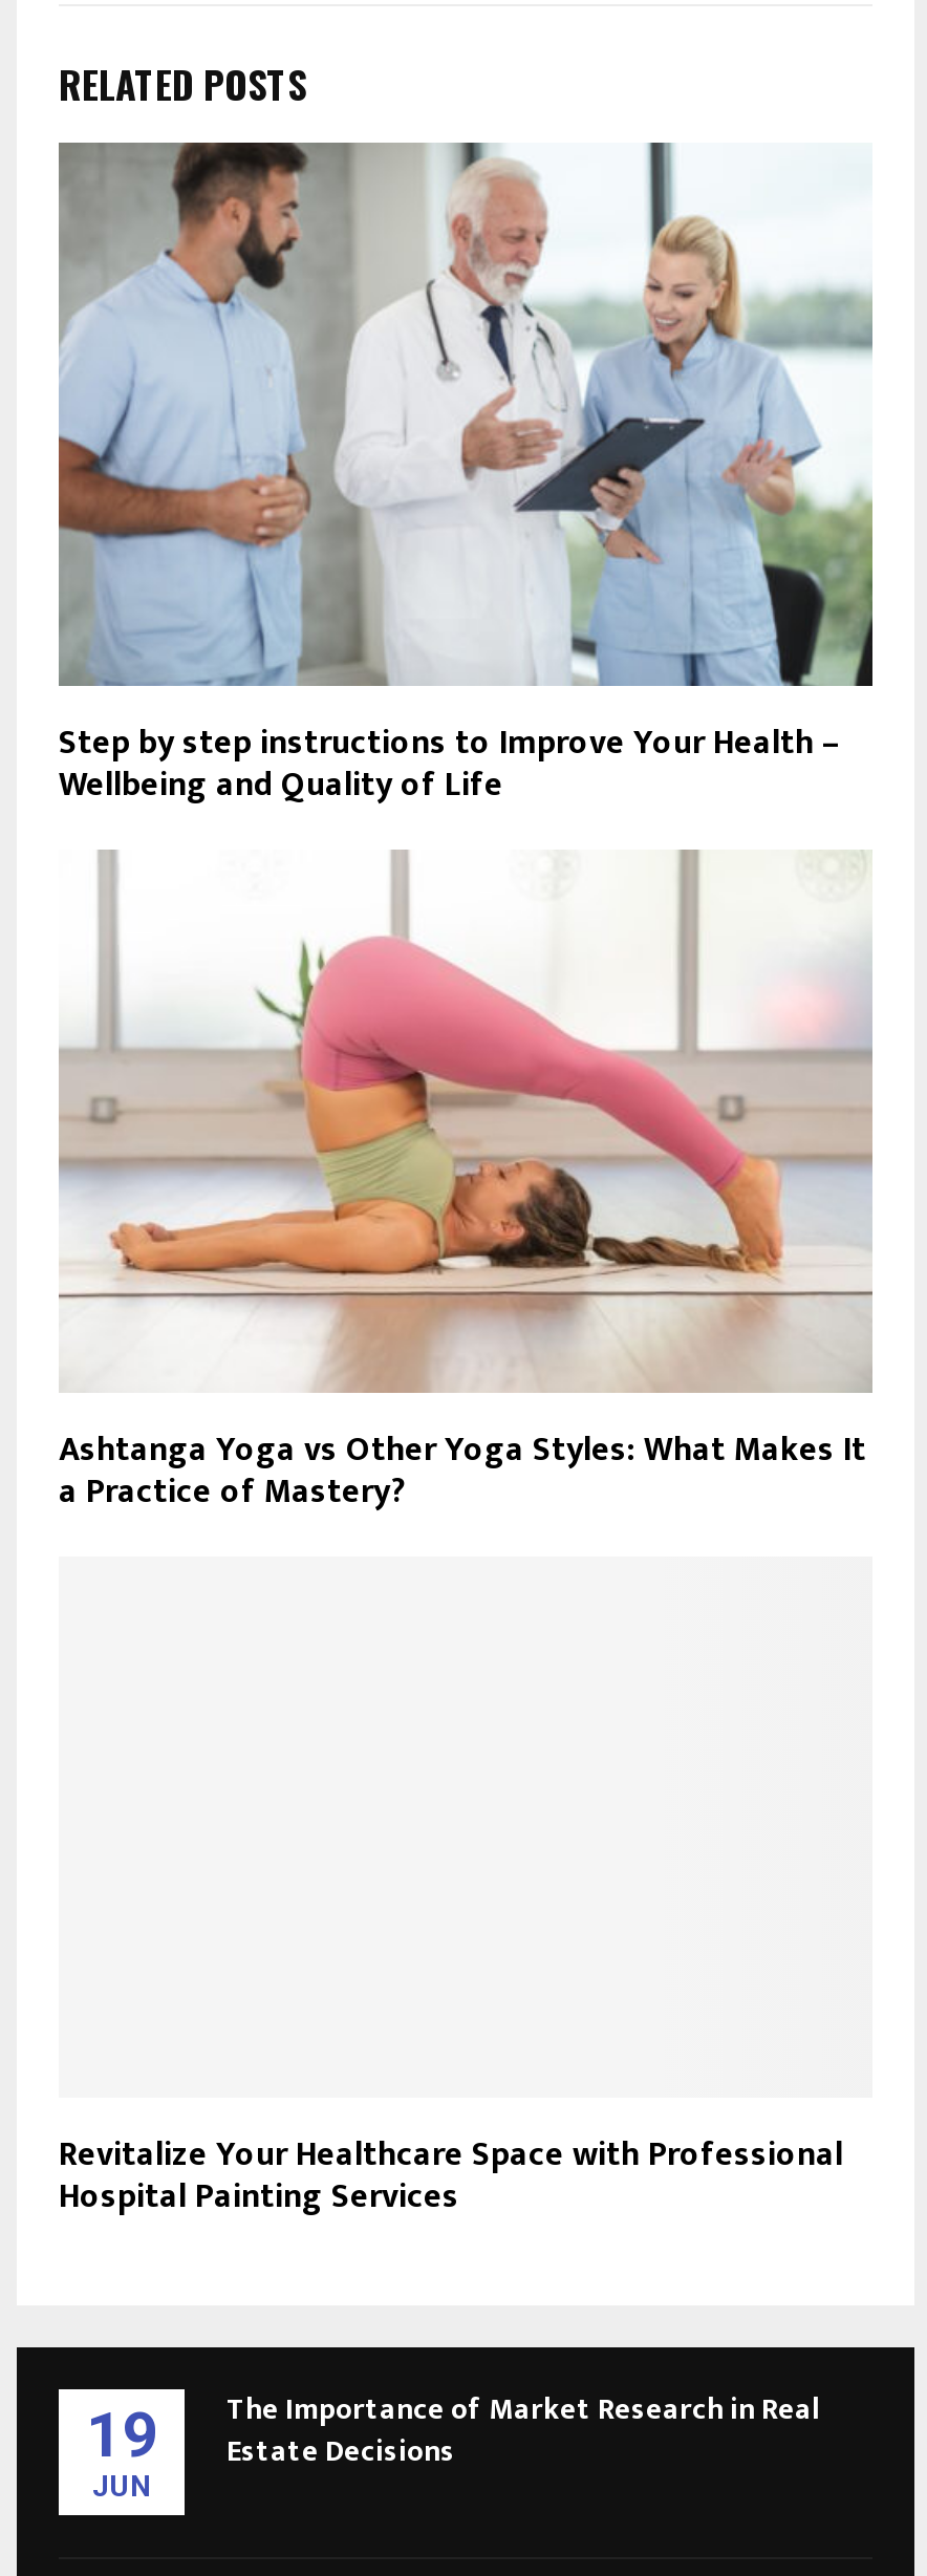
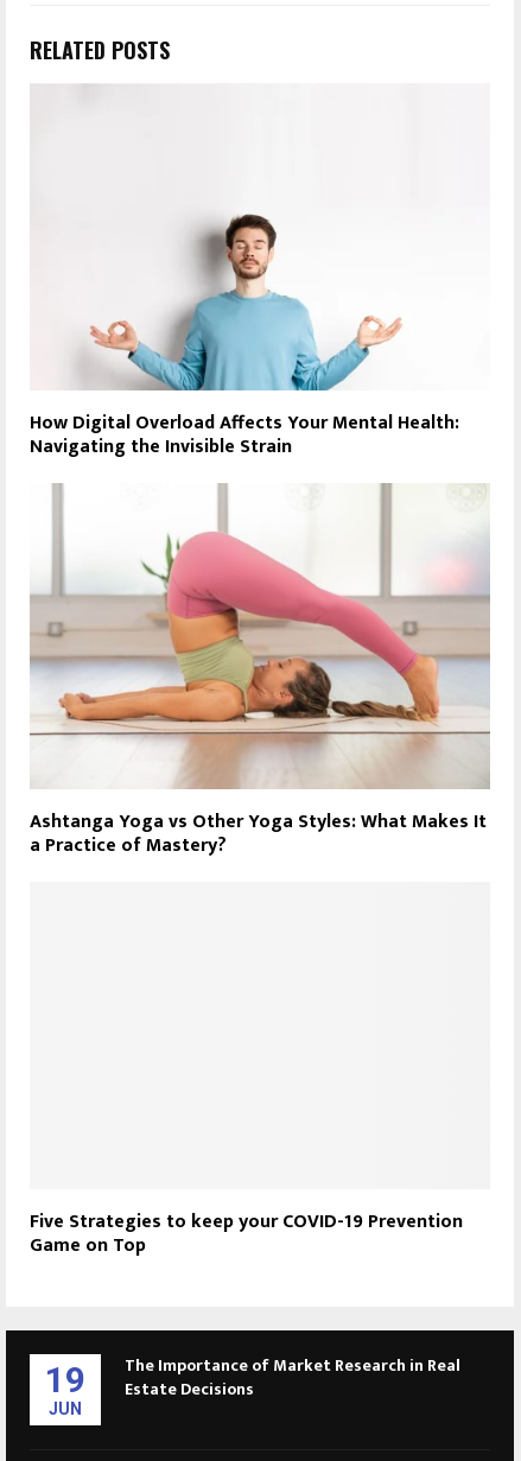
- [image]
- Step by step instructions to Improve Your Health –
- Wellbeing and Quality of Life
+ [image]
+ How Digital Overload Affects Your Mental Health:
+ Navigating the Invisible Strain

- Revitalize Your Healthcare Space with Professional
- Hospital Painting Services
+ Five Strategies to keep your COVID-19 Prevention
+ Game on Top
